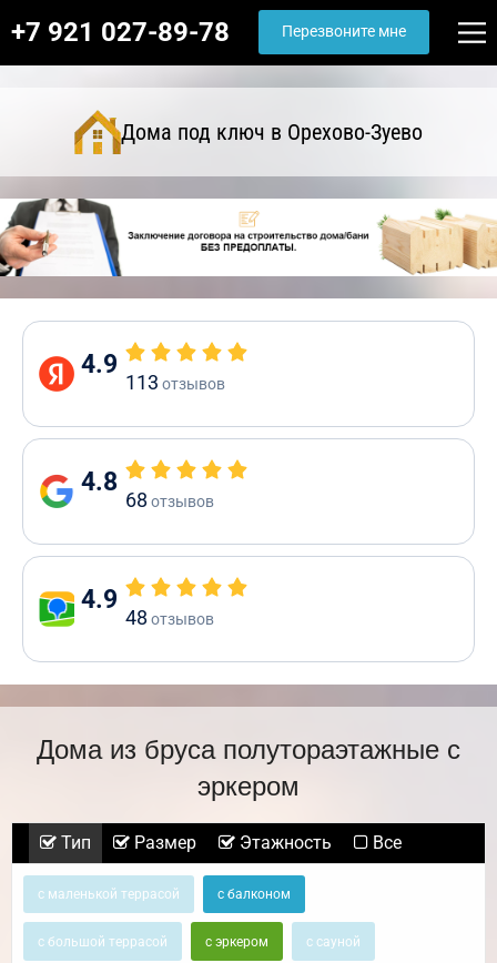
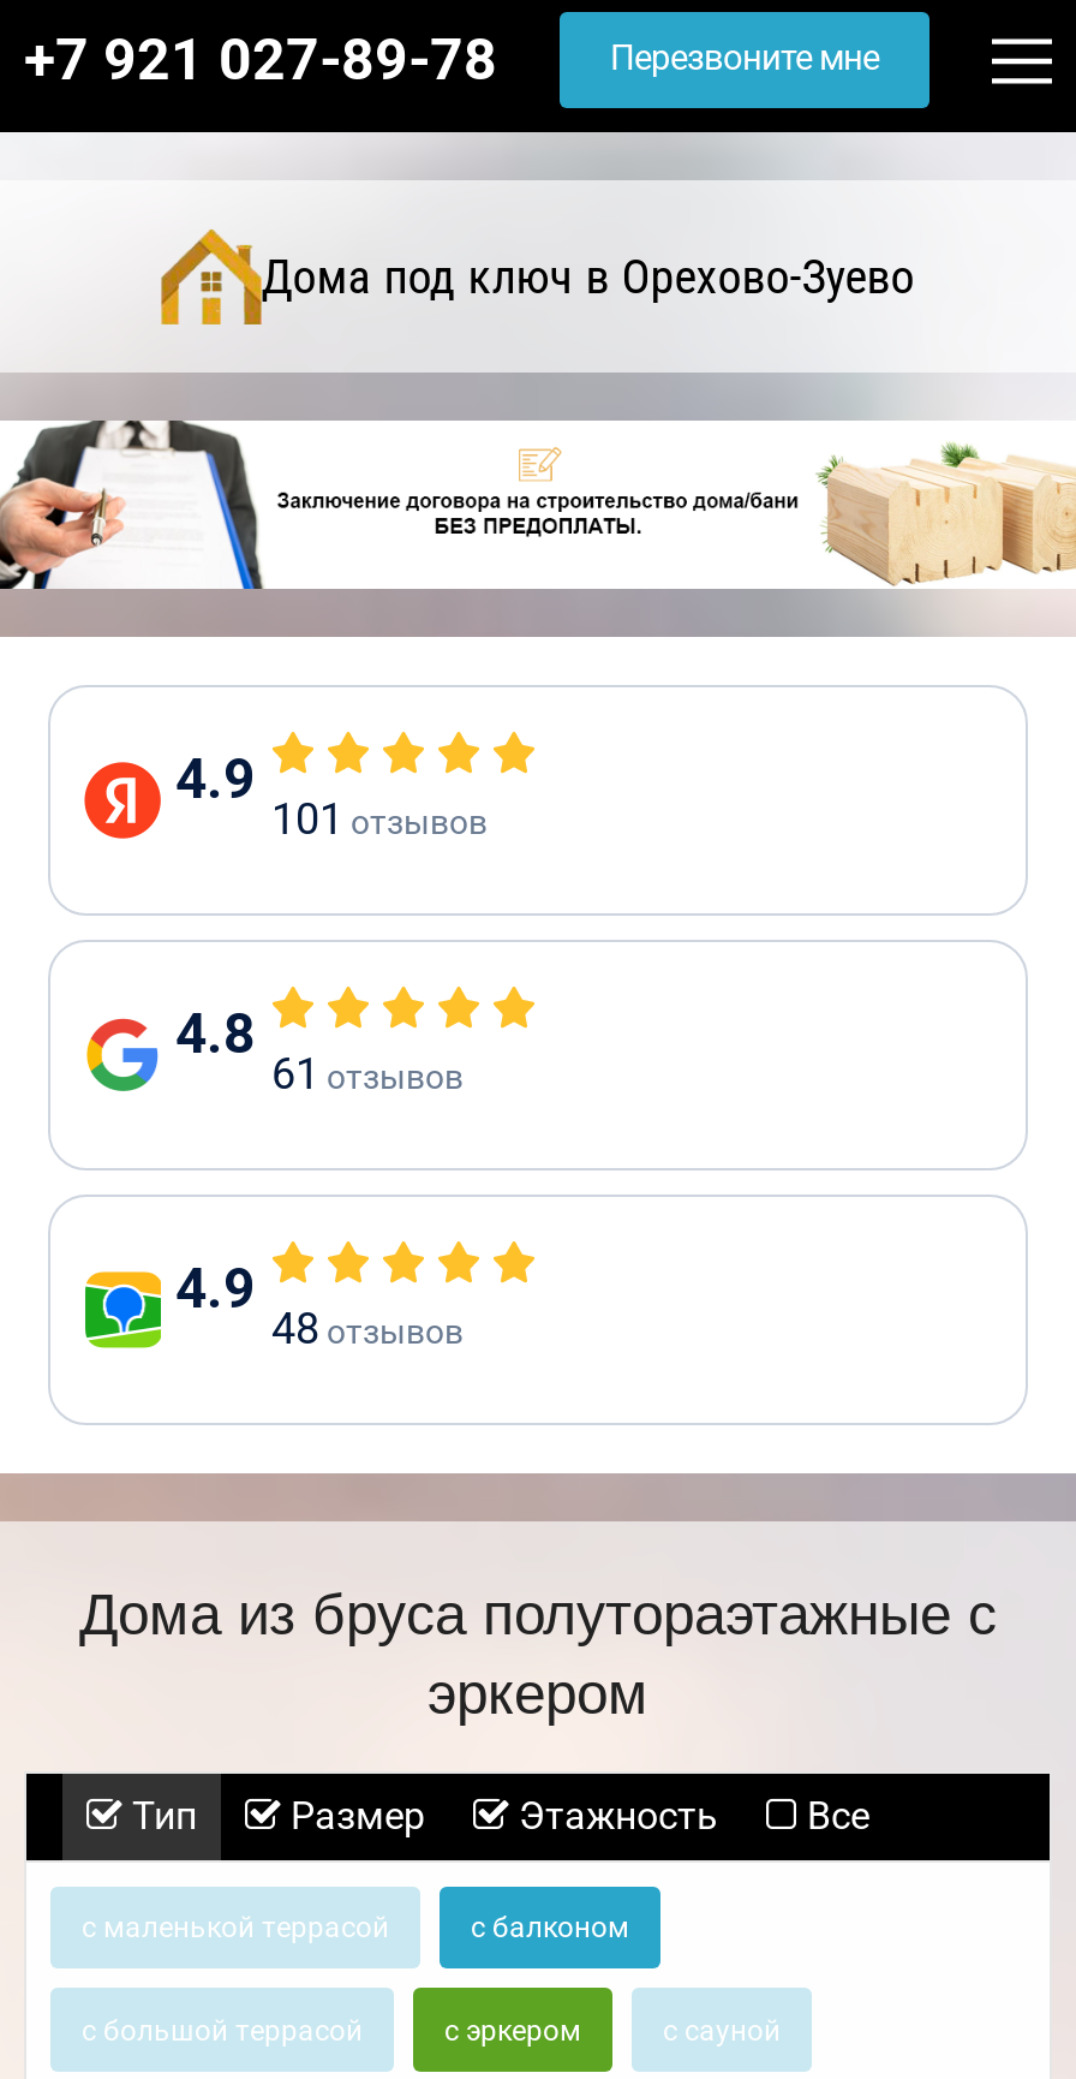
- 113 отзывов
+ 101 отзывов

- 68 отзывов
+ 61 отзывов
